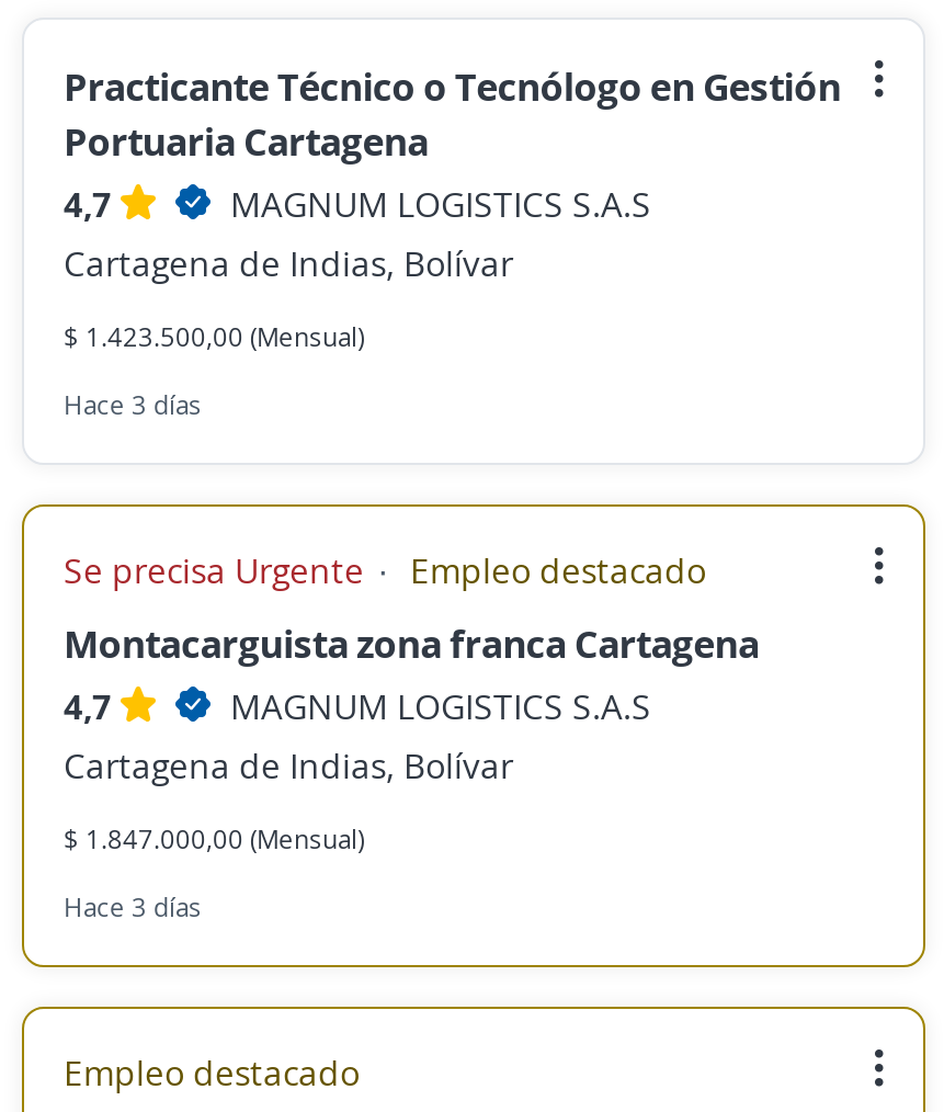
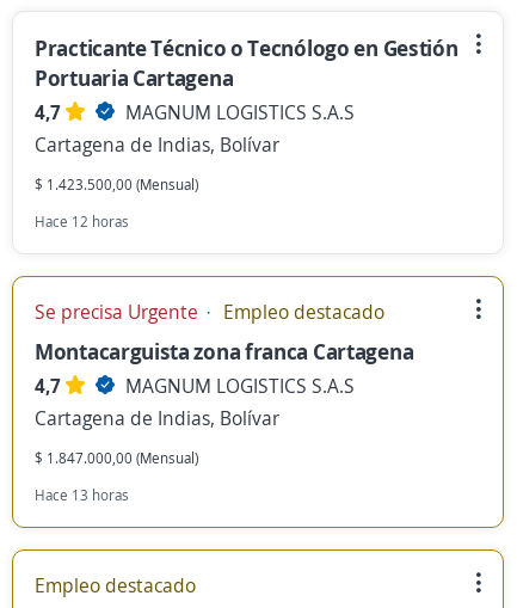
- Hace 3 días
+ Hace 12 horas

- Hace 3 días
+ Hace 13 horas
